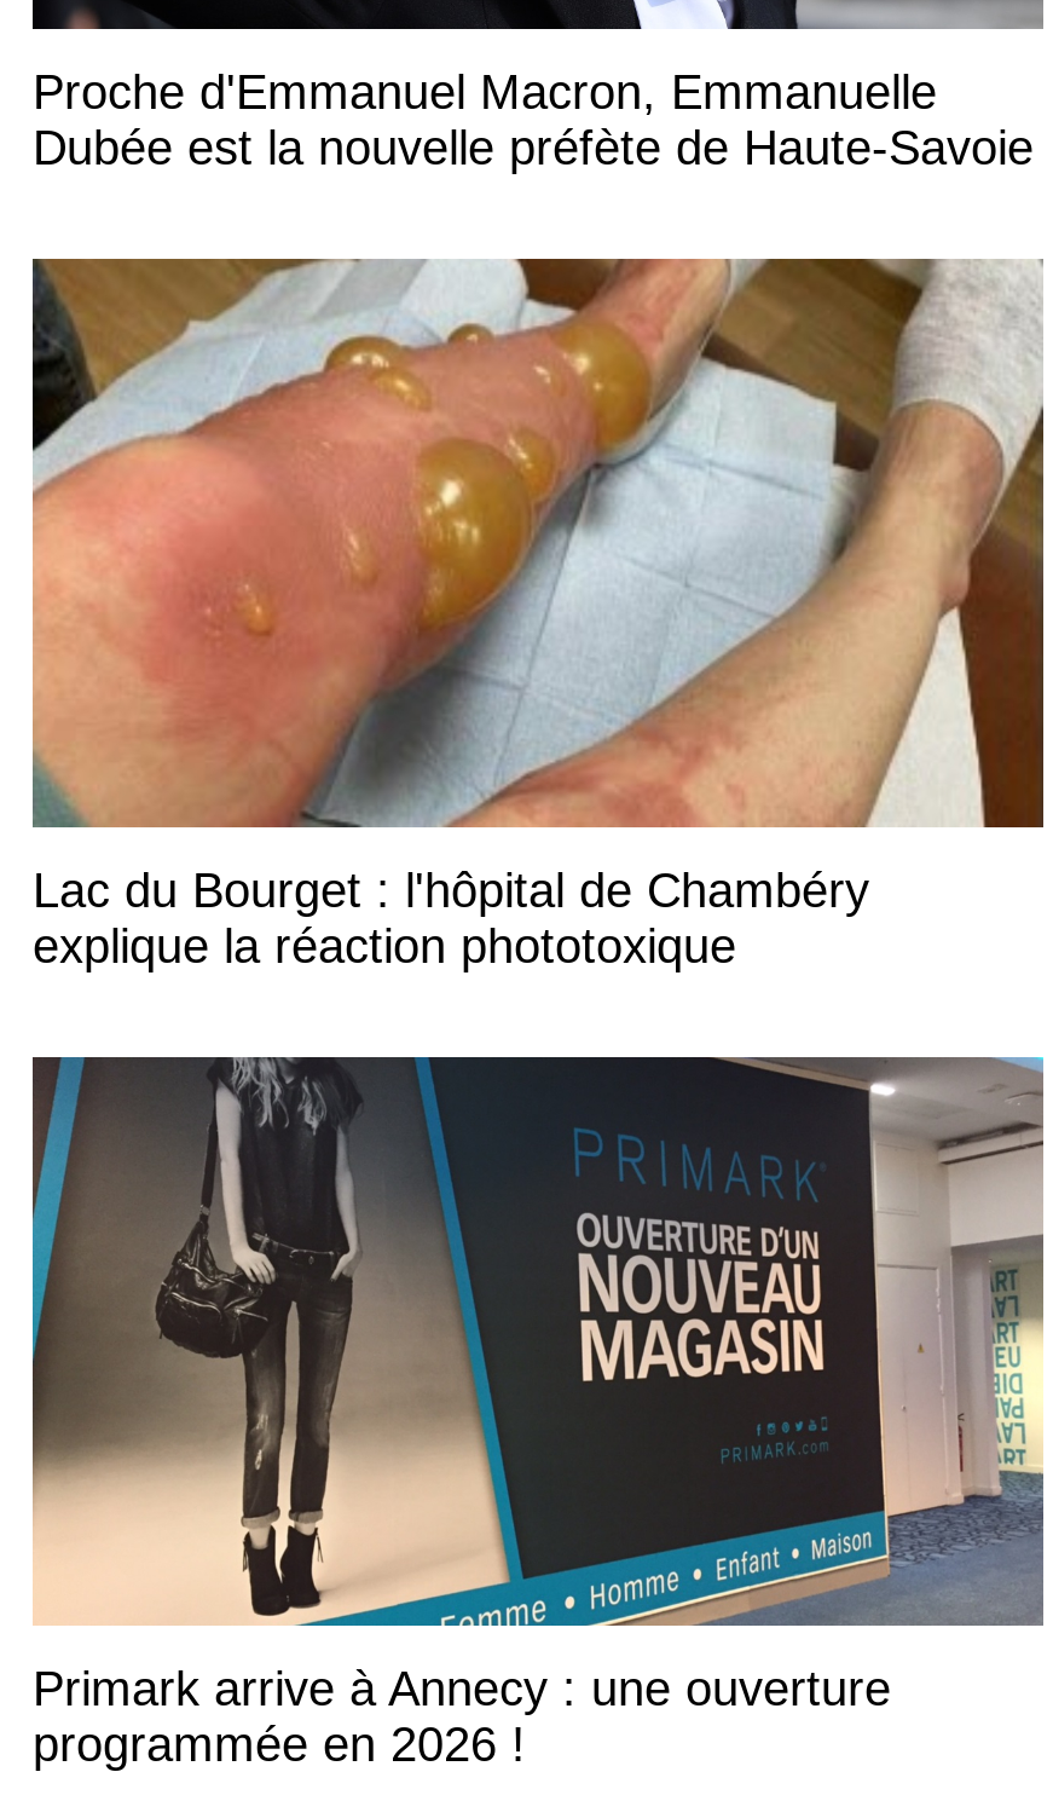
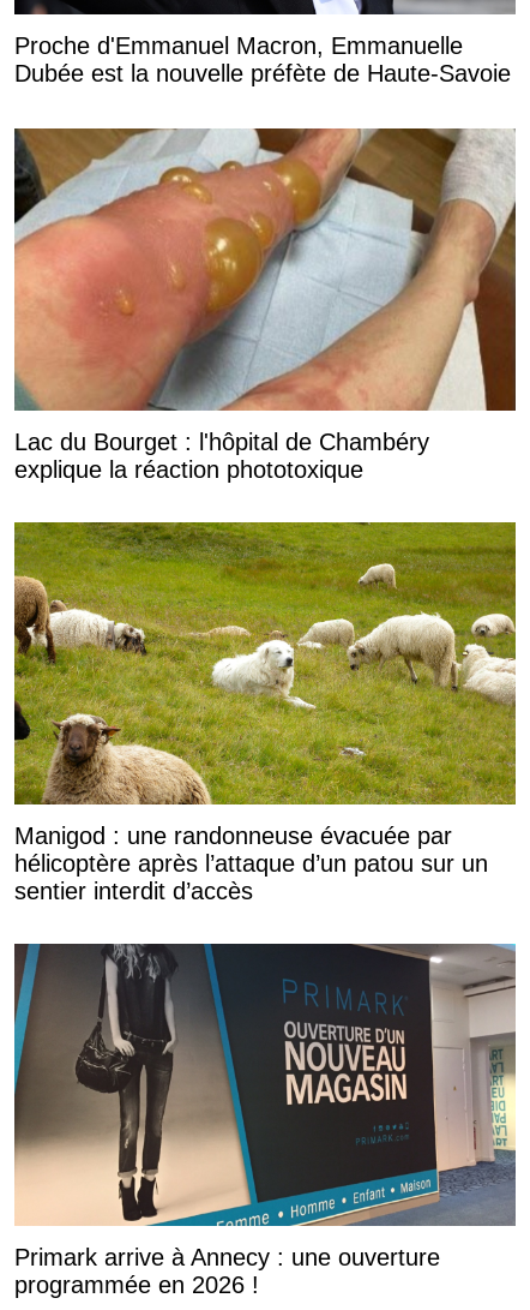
+ [image]
+ Manigod : une randonneuse évacuée par
+ hélicoptère après l’attaque d’un patou sur un
+ sentier interdit d’accès
